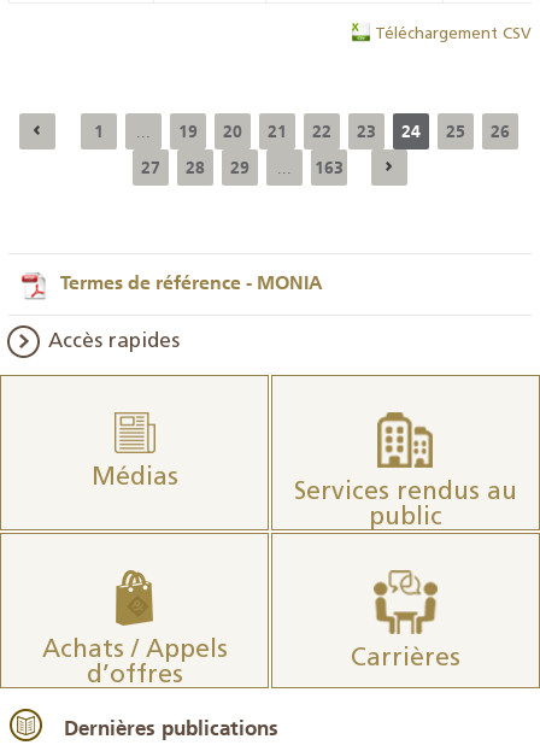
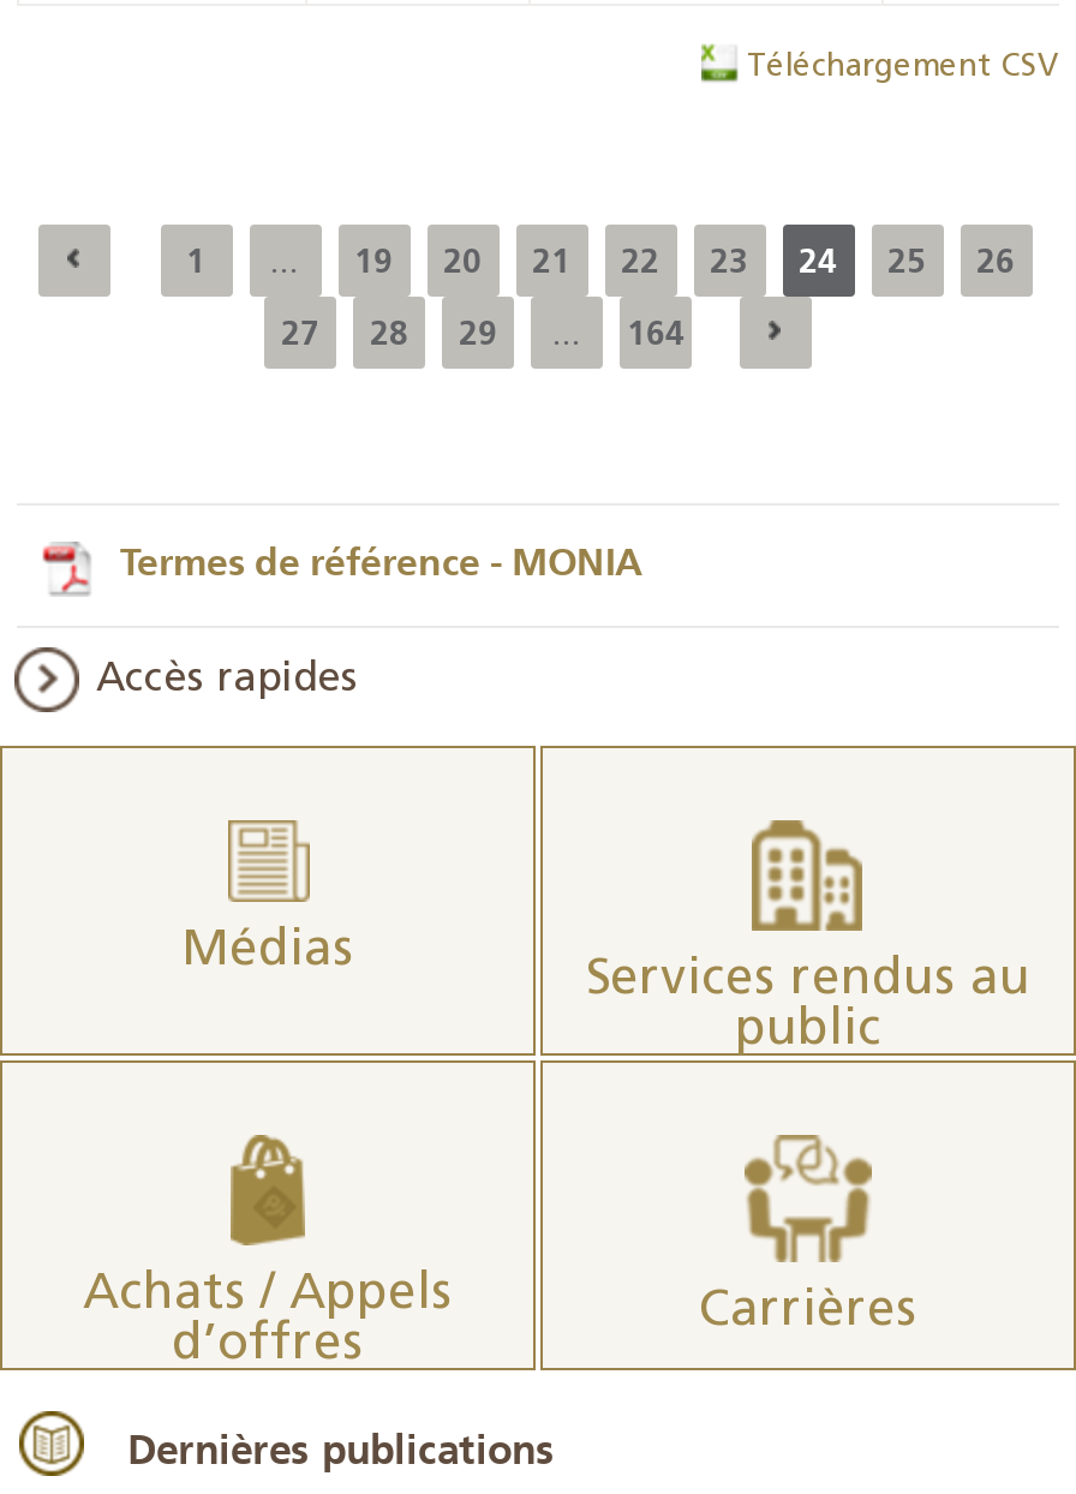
- 163
+ 164
